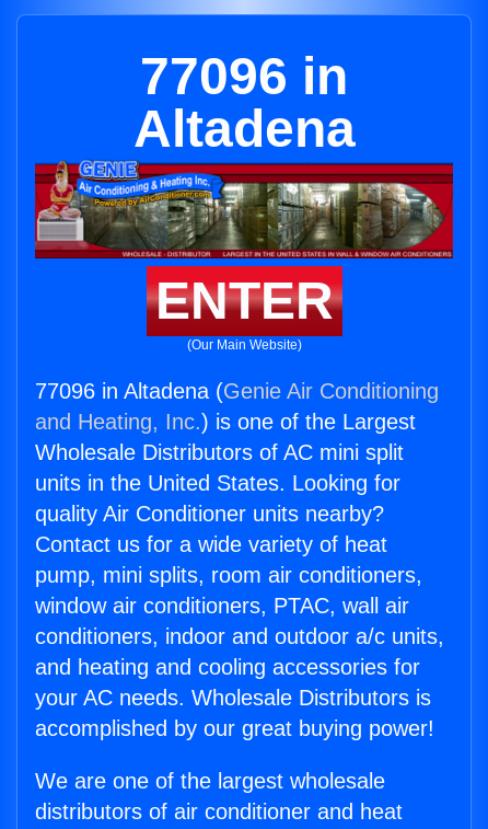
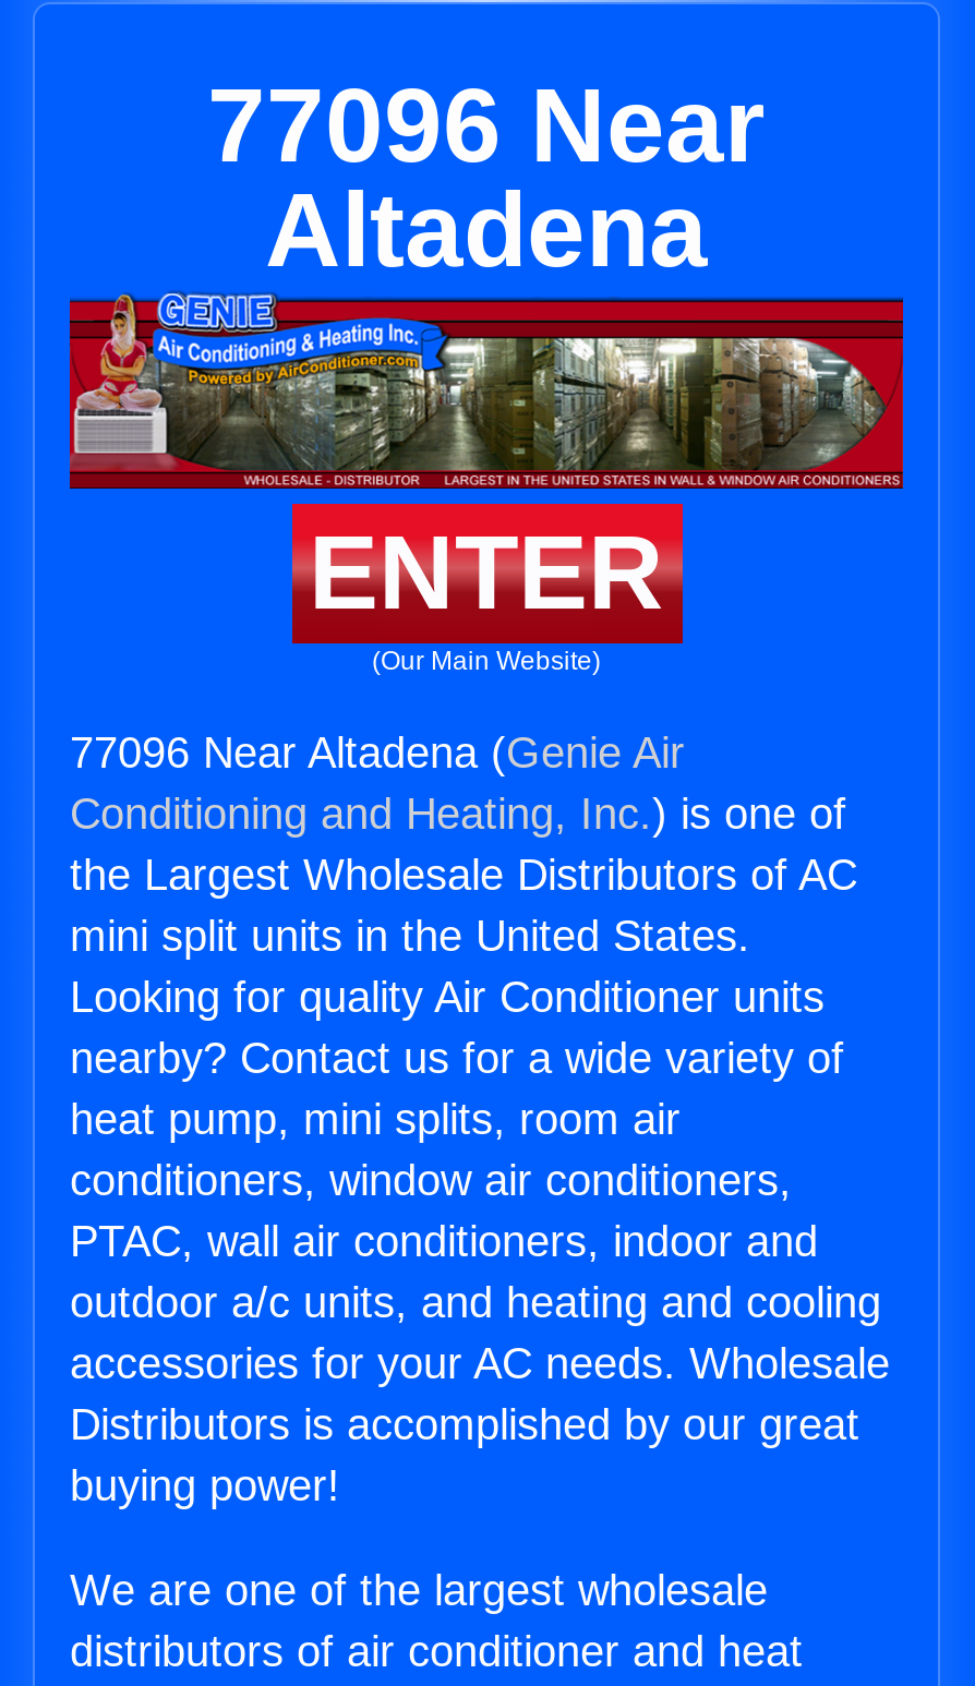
- 77096 in
+ 77096 Near

- 77096 in Altadena (Genie Air Conditioning
- and Heating, Inc.) is one of the Largest
- Wholesale Distributors of AC mini split
- units in the United States. Looking for
- quality Air Conditioner units nearby?
- Contact us for a wide variety of heat
- pump, mini splits, room air conditioners,
- window air conditioners, PTAC, wall air
- conditioners, indoor and outdoor a/c units,
- and heating and cooling accessories for
- your AC needs. Wholesale Distributors is
- accomplished by our great buying power!
+ 77096 Near Altadena (Genie Air
+ Conditioning and Heating, Inc.) is one of
+ the Largest Wholesale Distributors of AC
+ mini split units in the United States.
+ Looking for quality Air Conditioner units
+ nearby? Contact us for a wide variety of
+ heat pump, mini splits, room air
+ conditioners, window air conditioners,
+ PTAC, wall air conditioners, indoor and
+ outdoor a/c units, and heating and cooling
+ accessories for your AC needs. Wholesale
+ Distributors is accomplished by our great
+ buying power!
